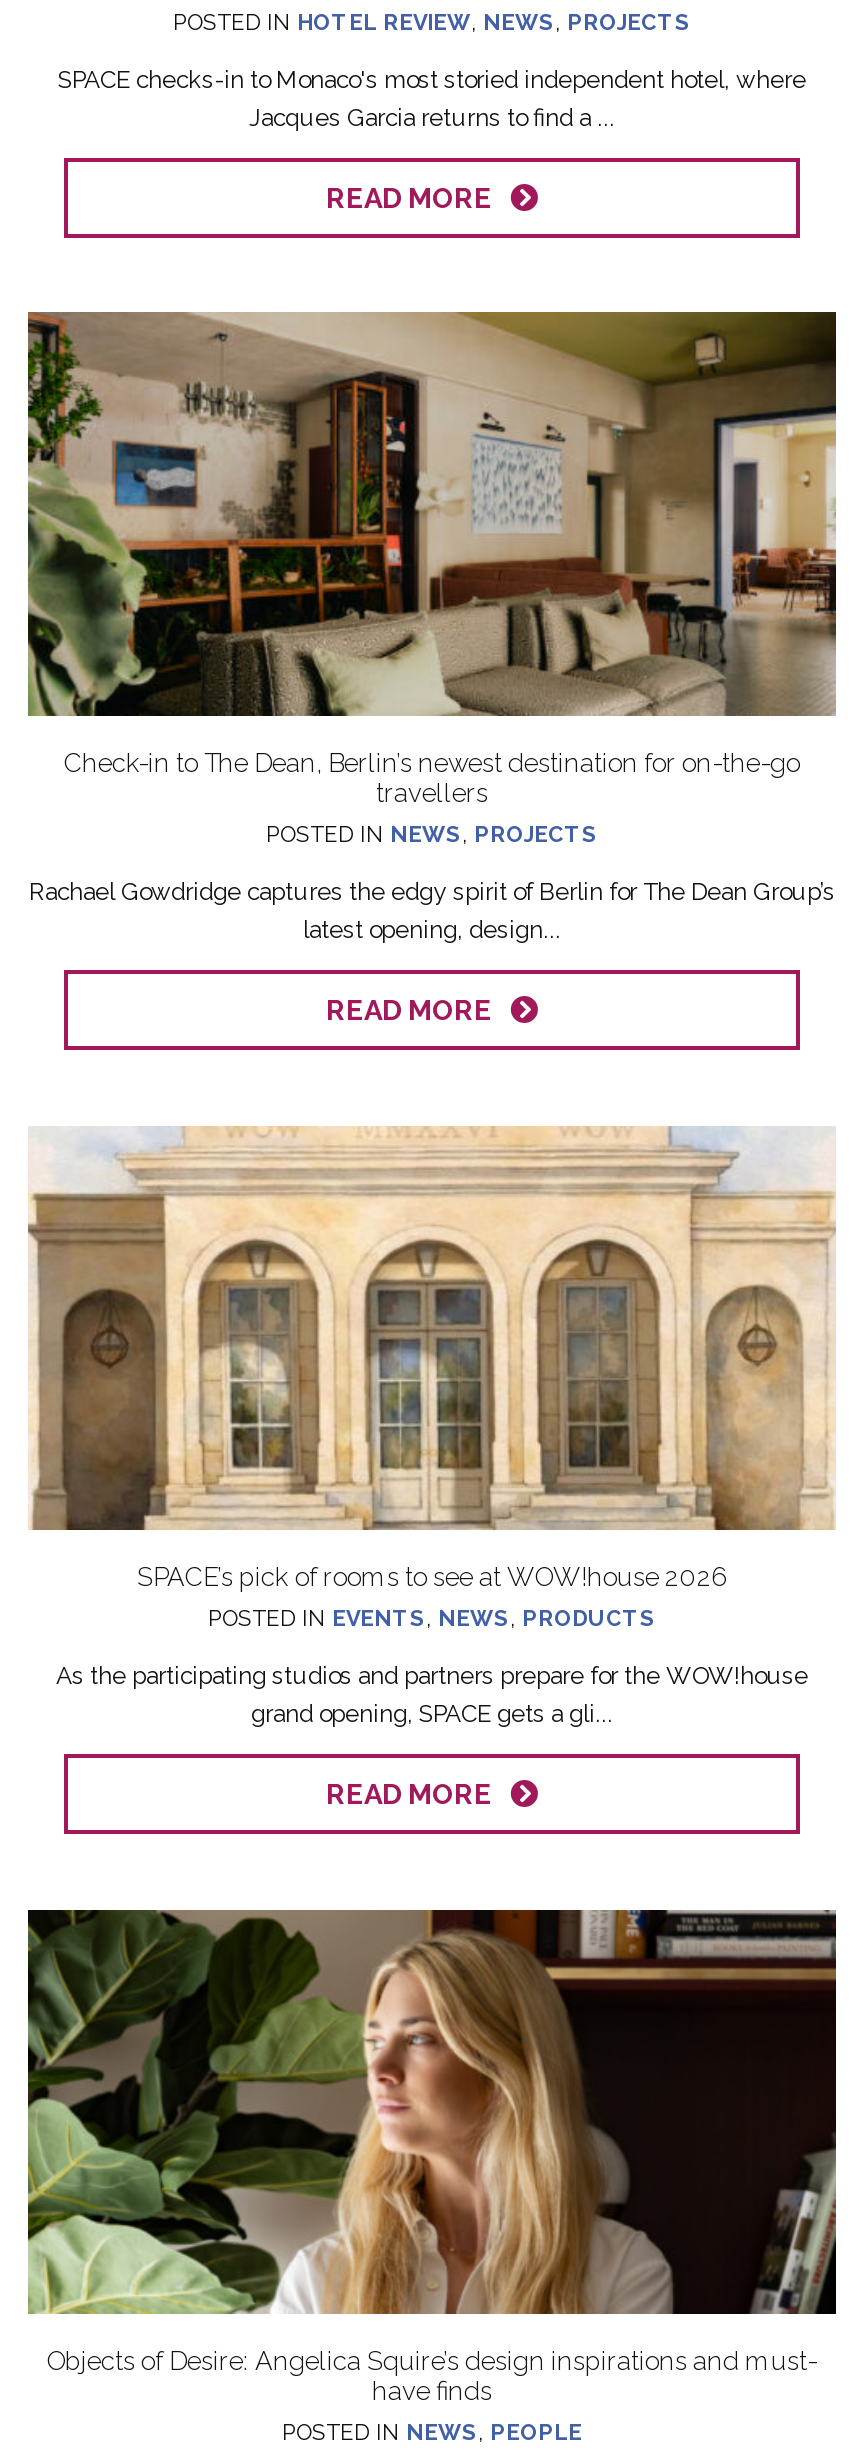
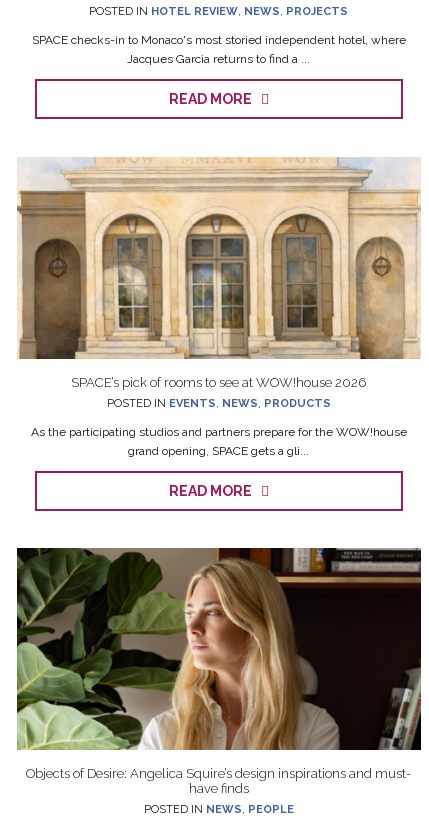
- READ MORE

- [image]
- Check-in to The Dean, Berlin’s newest destination for on-the-go
- travellers
- POSTED IN NEWS, PROJECTS
- Rachael Gowdridge captures the edgy spirit of Berlin for The Dean Group’s
- latest opening, design...
